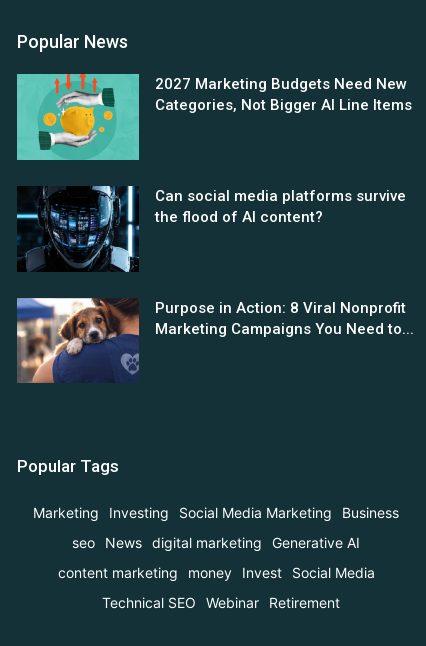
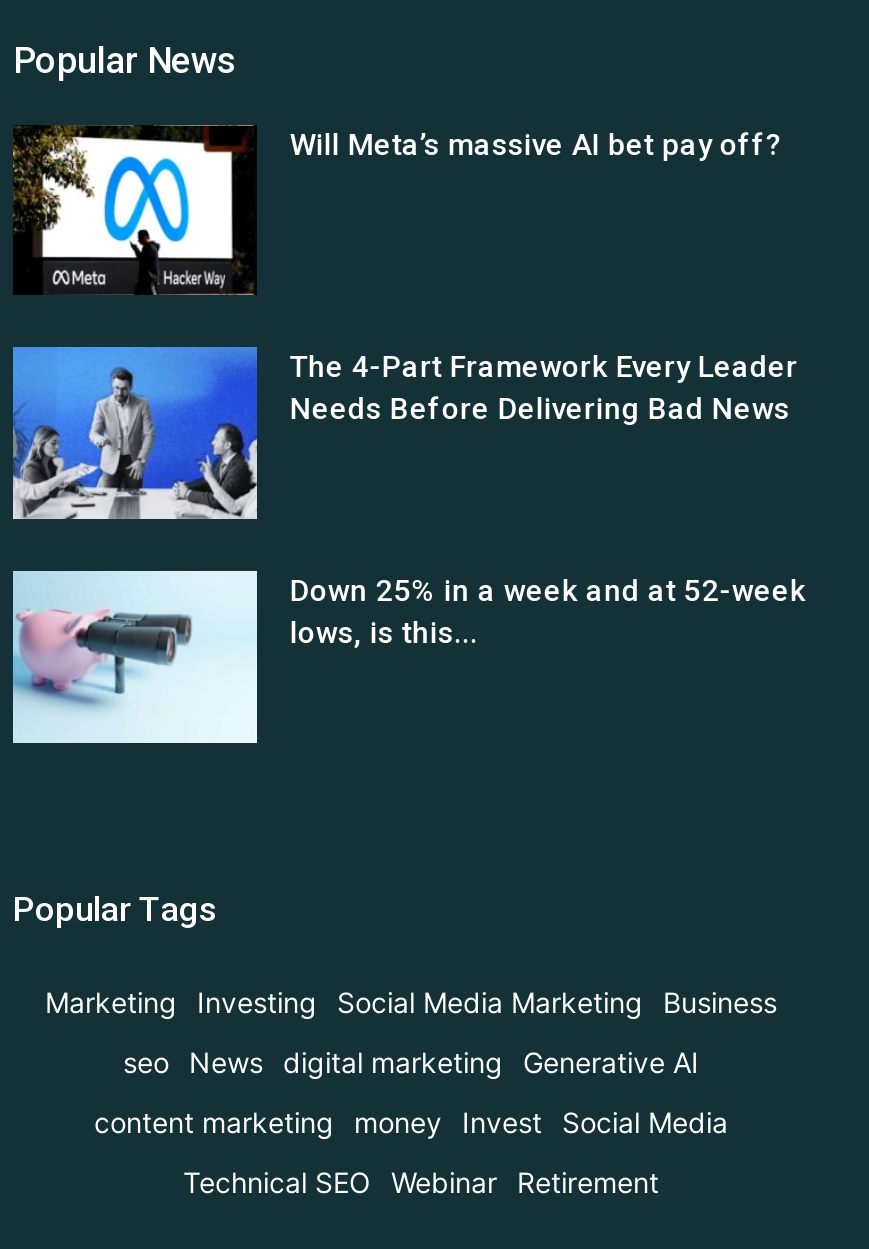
- [image]
- 2027 Marketing Budgets Need New
- Categories, Not Bigger AI Line Items
+ [image]
+ Will Meta’s massive AI bet pay off?

- [image]
- Can social media platforms survive
- the flood of AI content?
+ [image]
+ The 4-Part Framework Every Leader
+ Needs Before Delivering Bad News

- [image]
- Purpose in Action: 8 Viral Nonprofit
- Marketing Campaigns You Need to...
+ [image]
+ Down 25% in a week and at 52-week
+ lows, is this...
